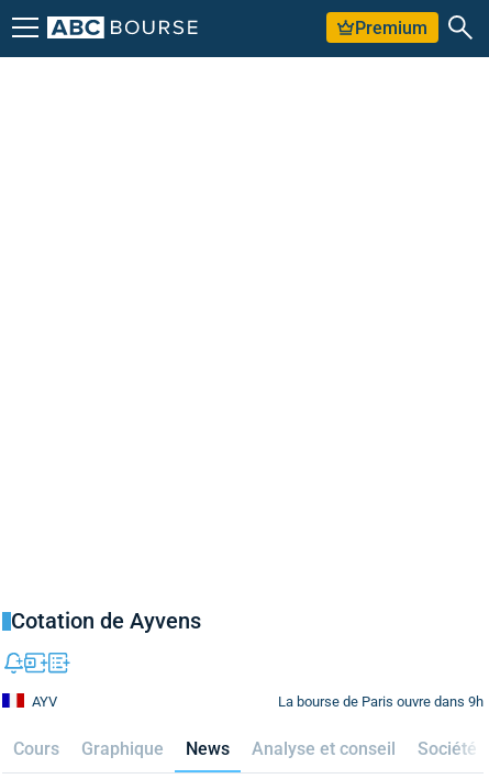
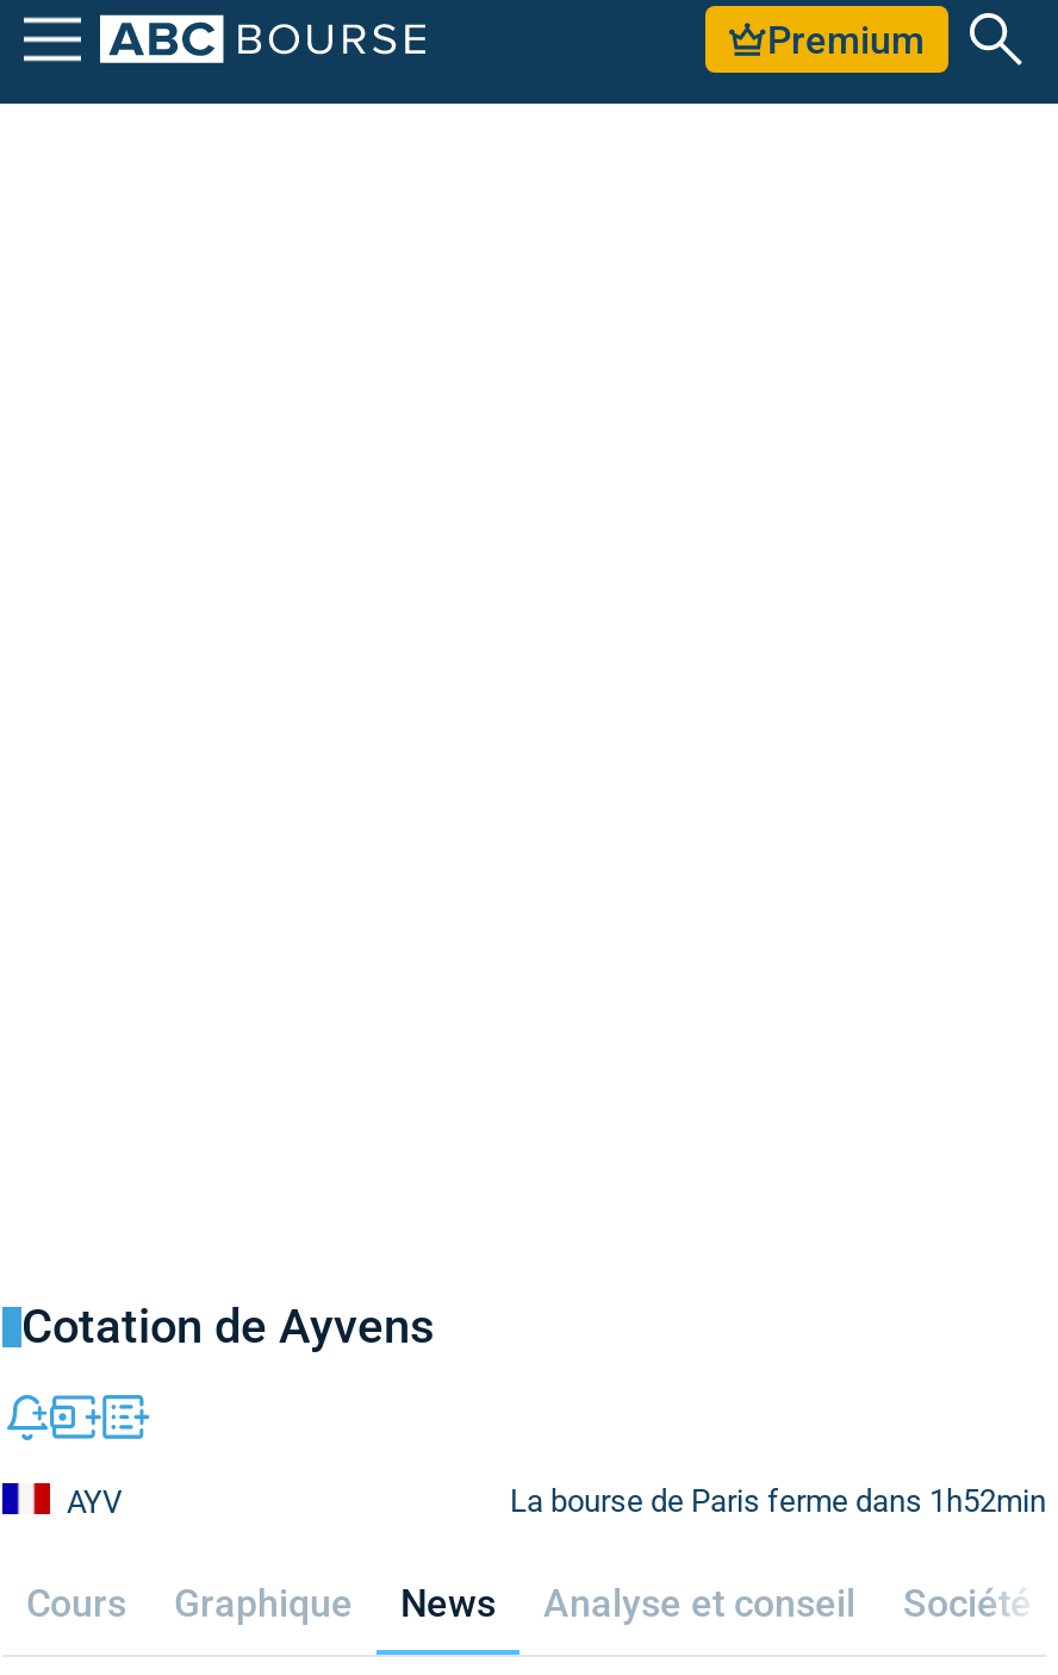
- La bourse de Paris ouvre dans 9h
+ La bourse de Paris ferme dans 1h52min
